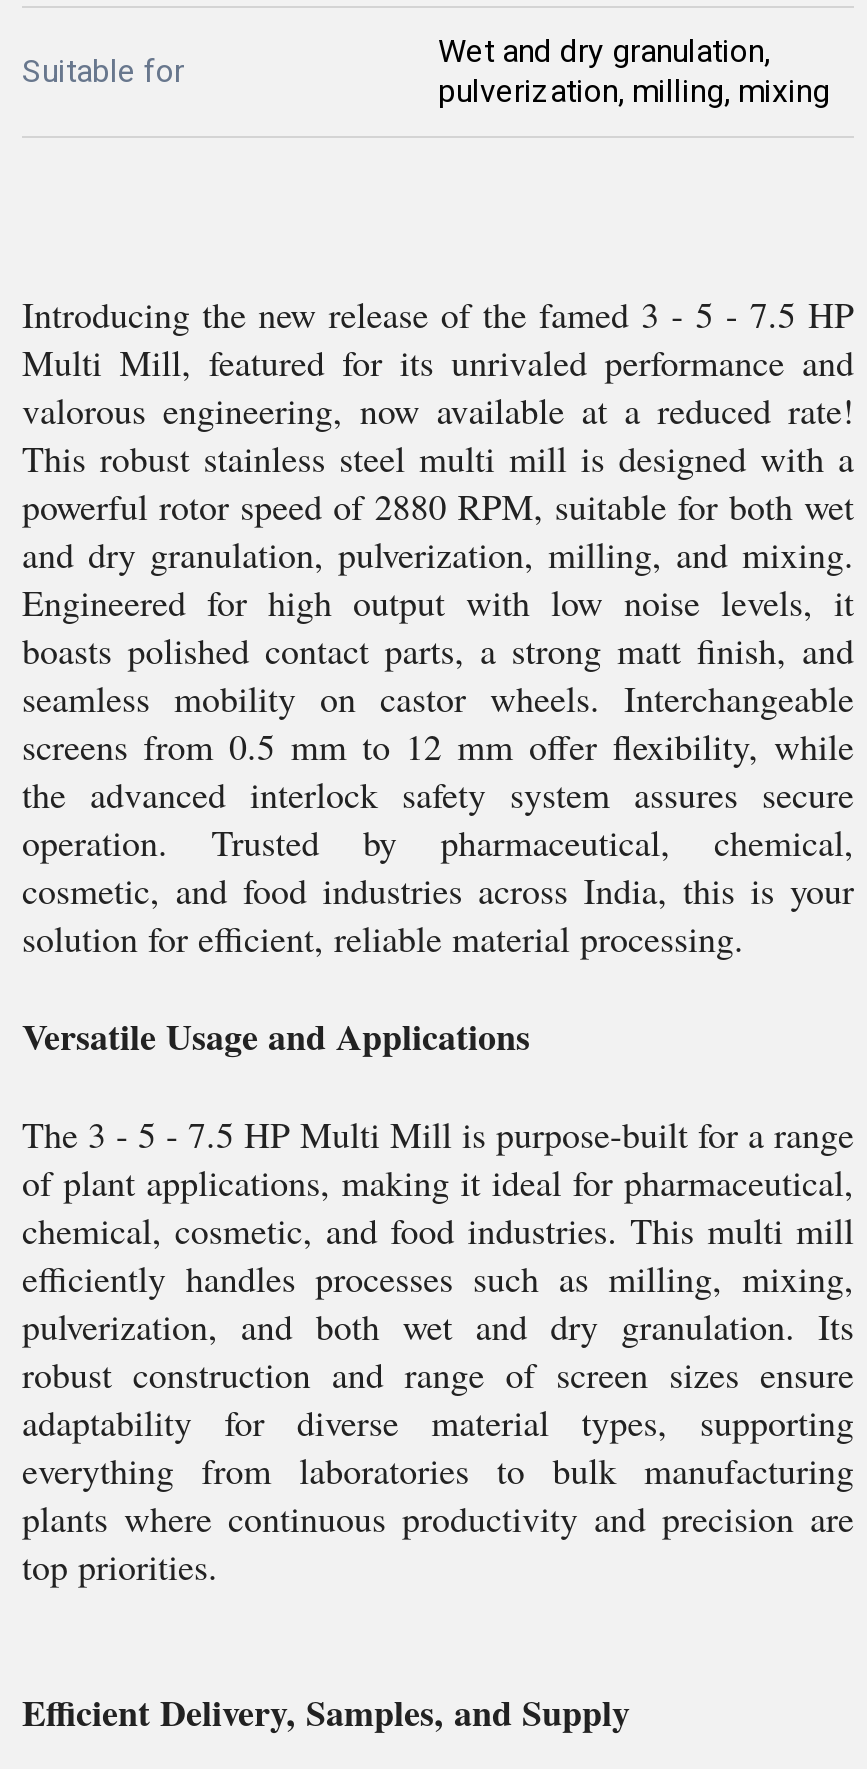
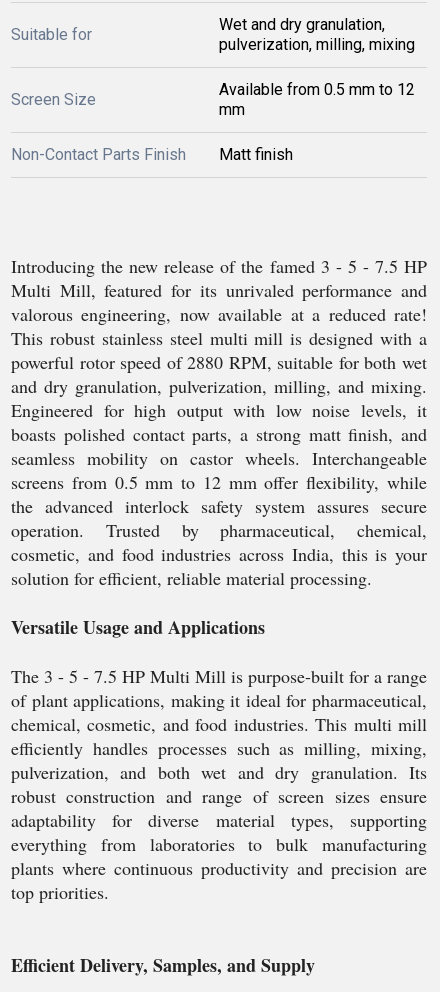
+ Screen Size

+ Available from 0.5 mm to 12
+ mm
+ Non-Contact Parts Finish
+ Matt finish
